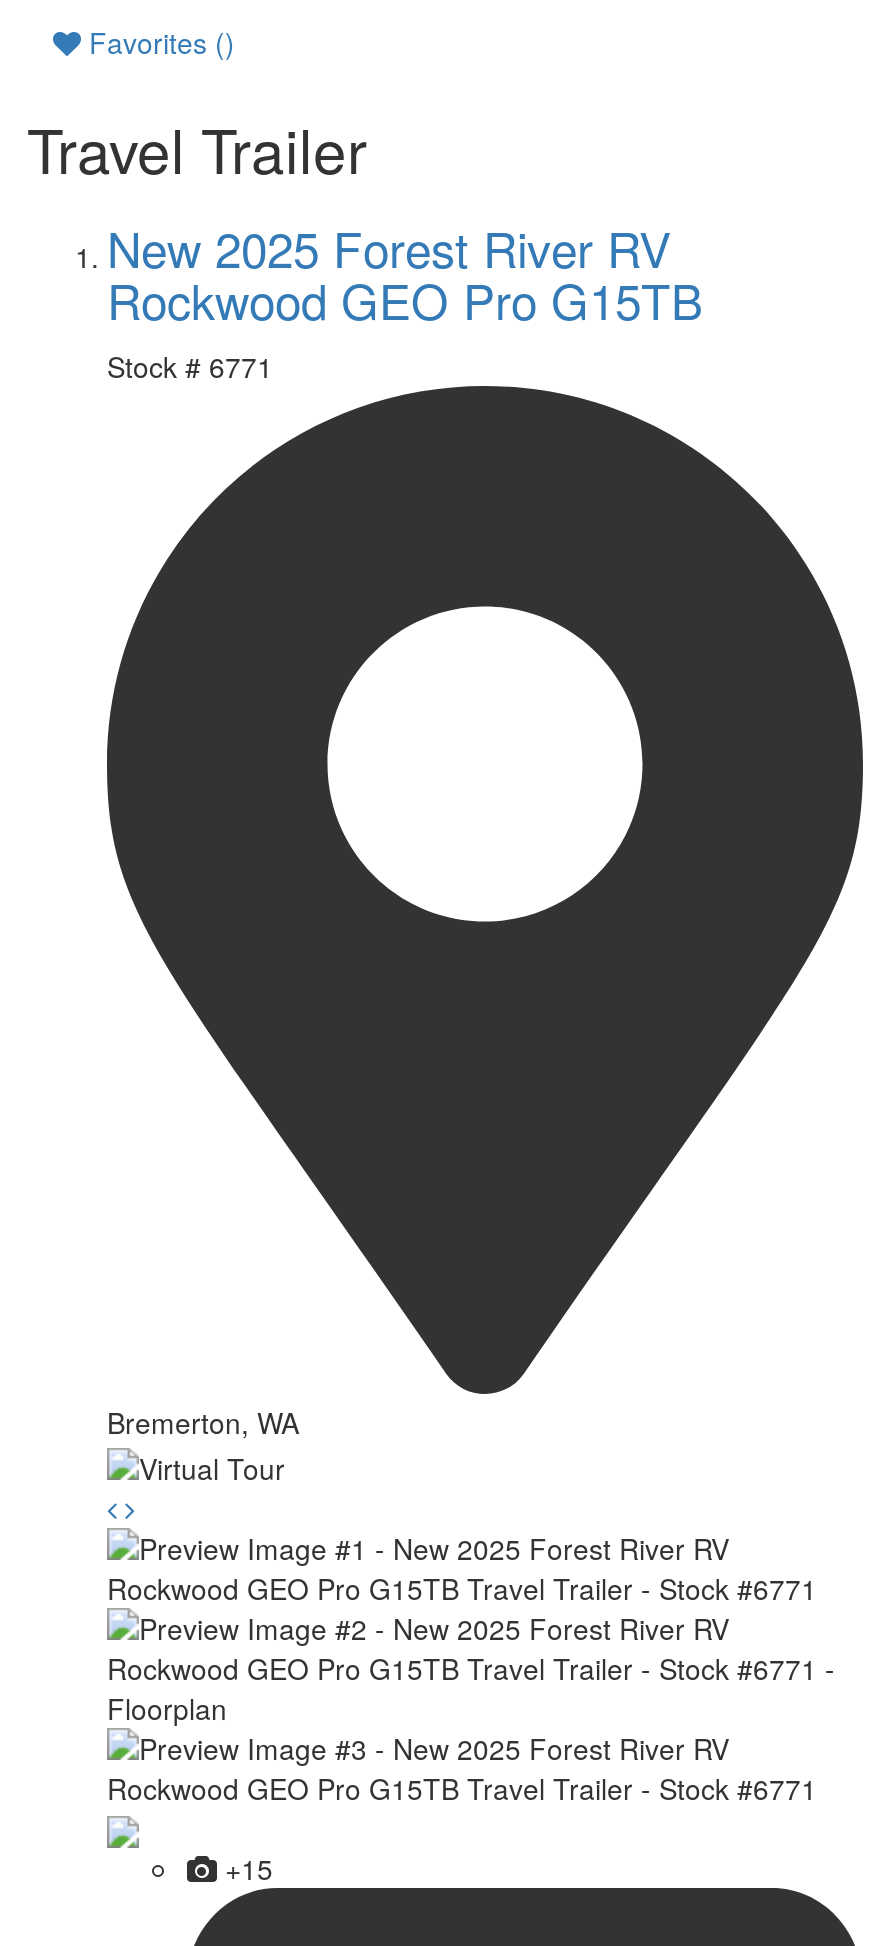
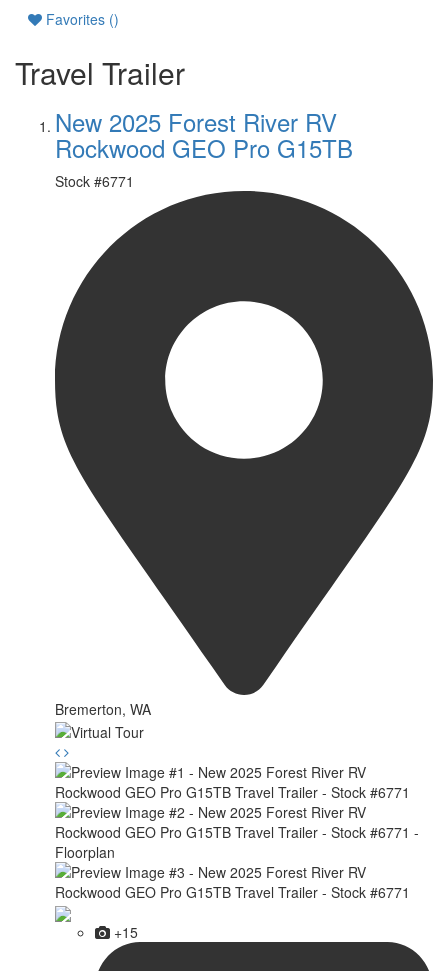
- Stock # 6771
+ Stock #6771
